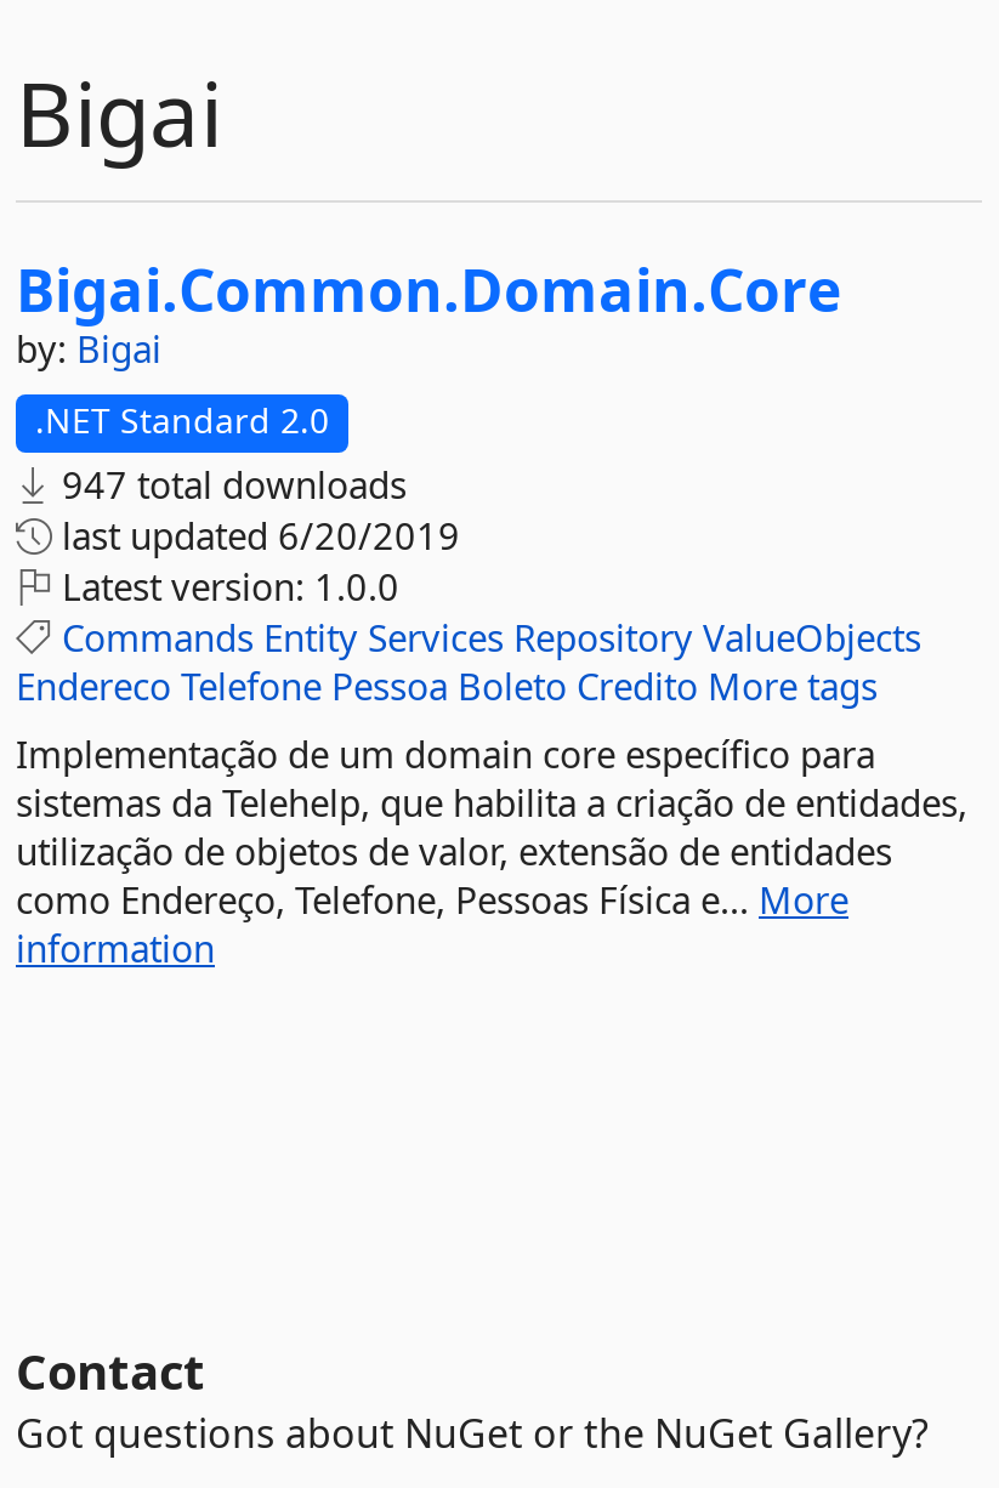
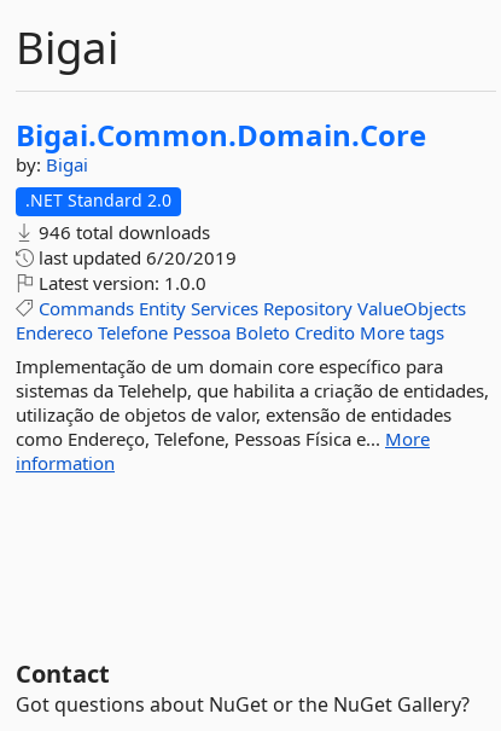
- 947 total downloads
+ 946 total downloads
